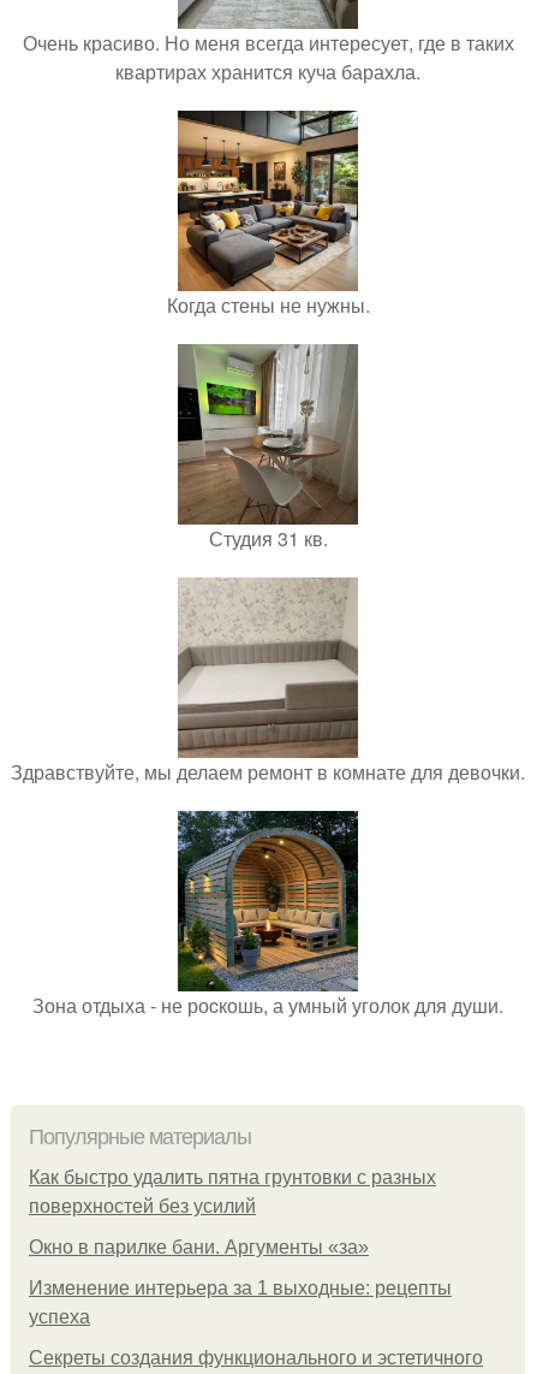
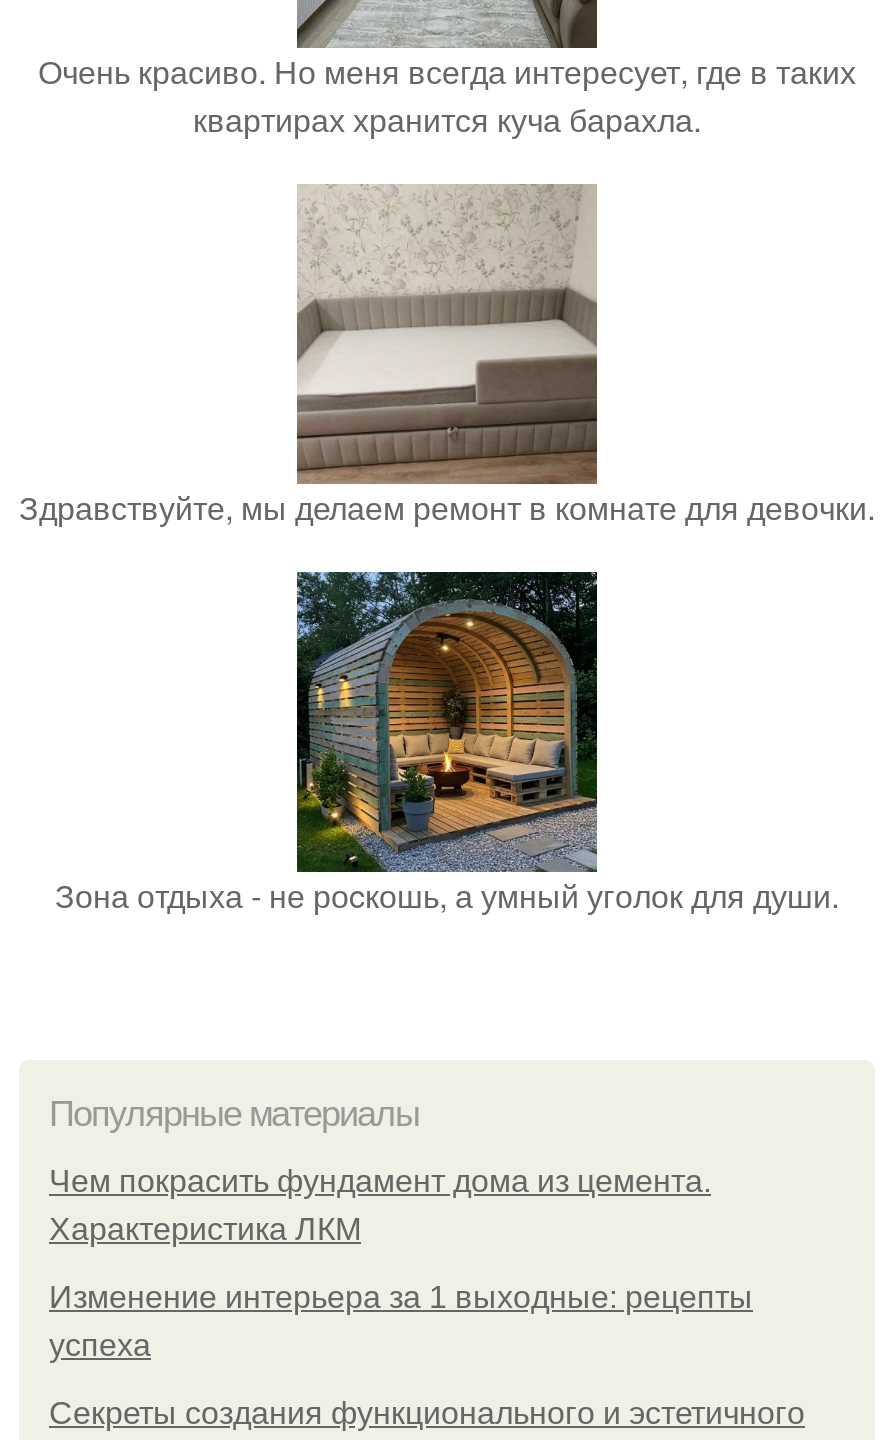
- [image]
- Когда стены не нужны.

- [image]
- Студия 31 кв.

- Как быстро удалить пятна грунтовки с разных
- поверхностей без усилий
- Окно в парилке бани. Аргументы «за»
+ Чем покрасить фундамент дома из цемента.
+ Характеристика ЛКМ
